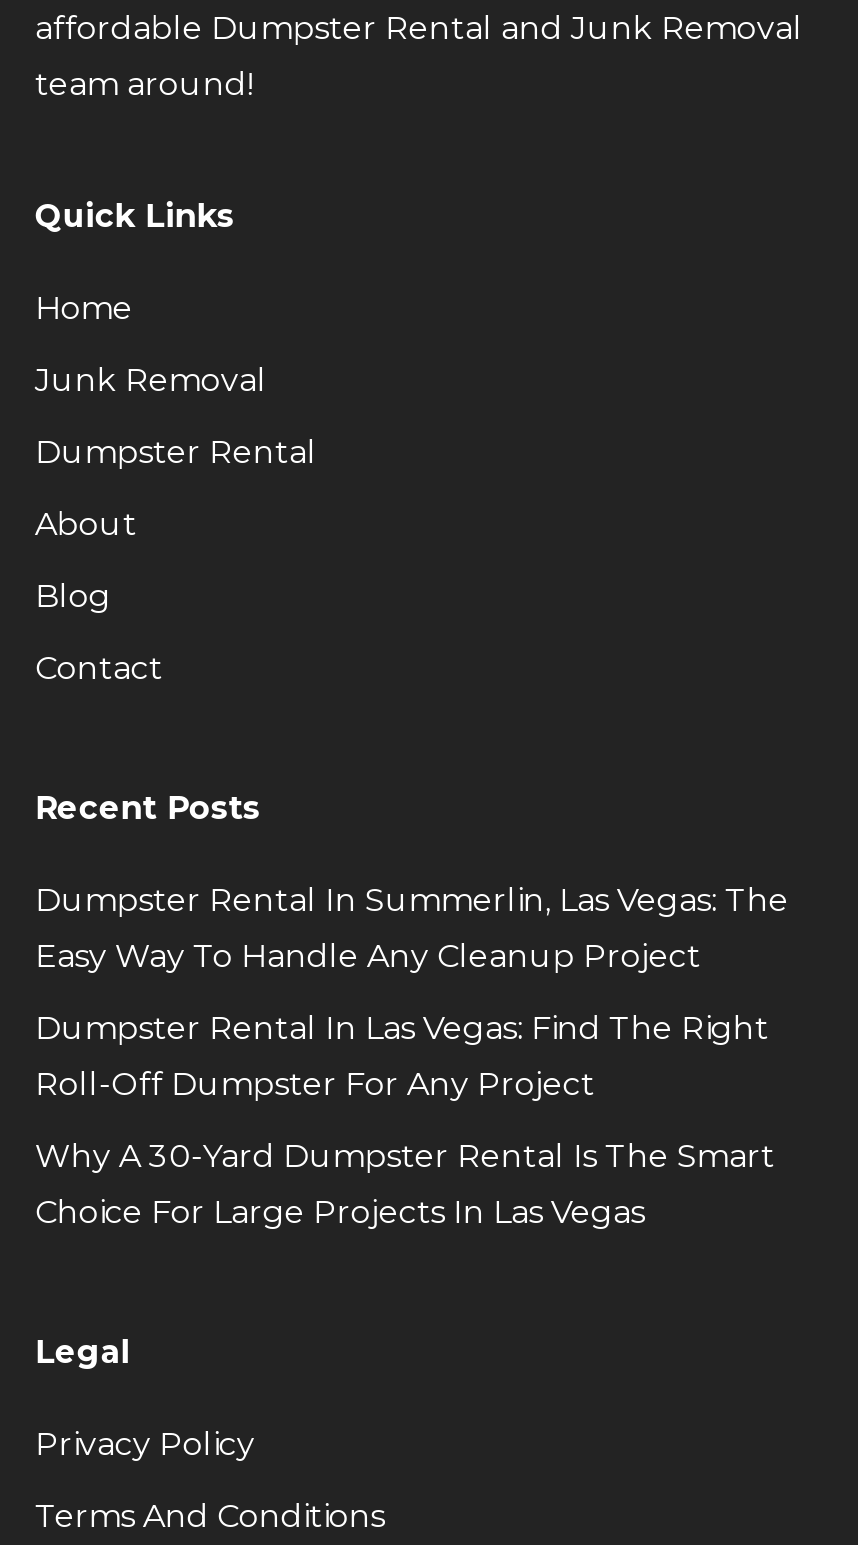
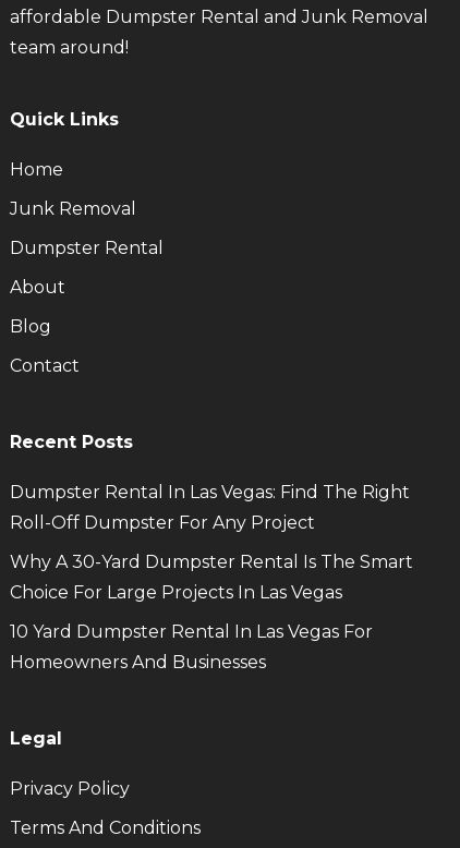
- Dumpster Rental In Summerlin, Las Vegas: The
- Easy Way To Handle Any Cleanup Project

moved up: Dumpster Rental In Las Vegas: Find The Right | Roll-Off Dumpster For Any Project | Why A 30-Yard Dumpster Rental Is The Smart | Choice For Large Projects In Las Vegas

+ 10 Yard Dumpster Rental In Las Vegas For
+ Homeowners And Businesses
